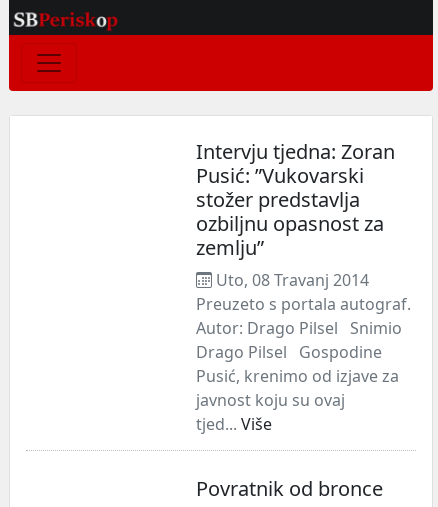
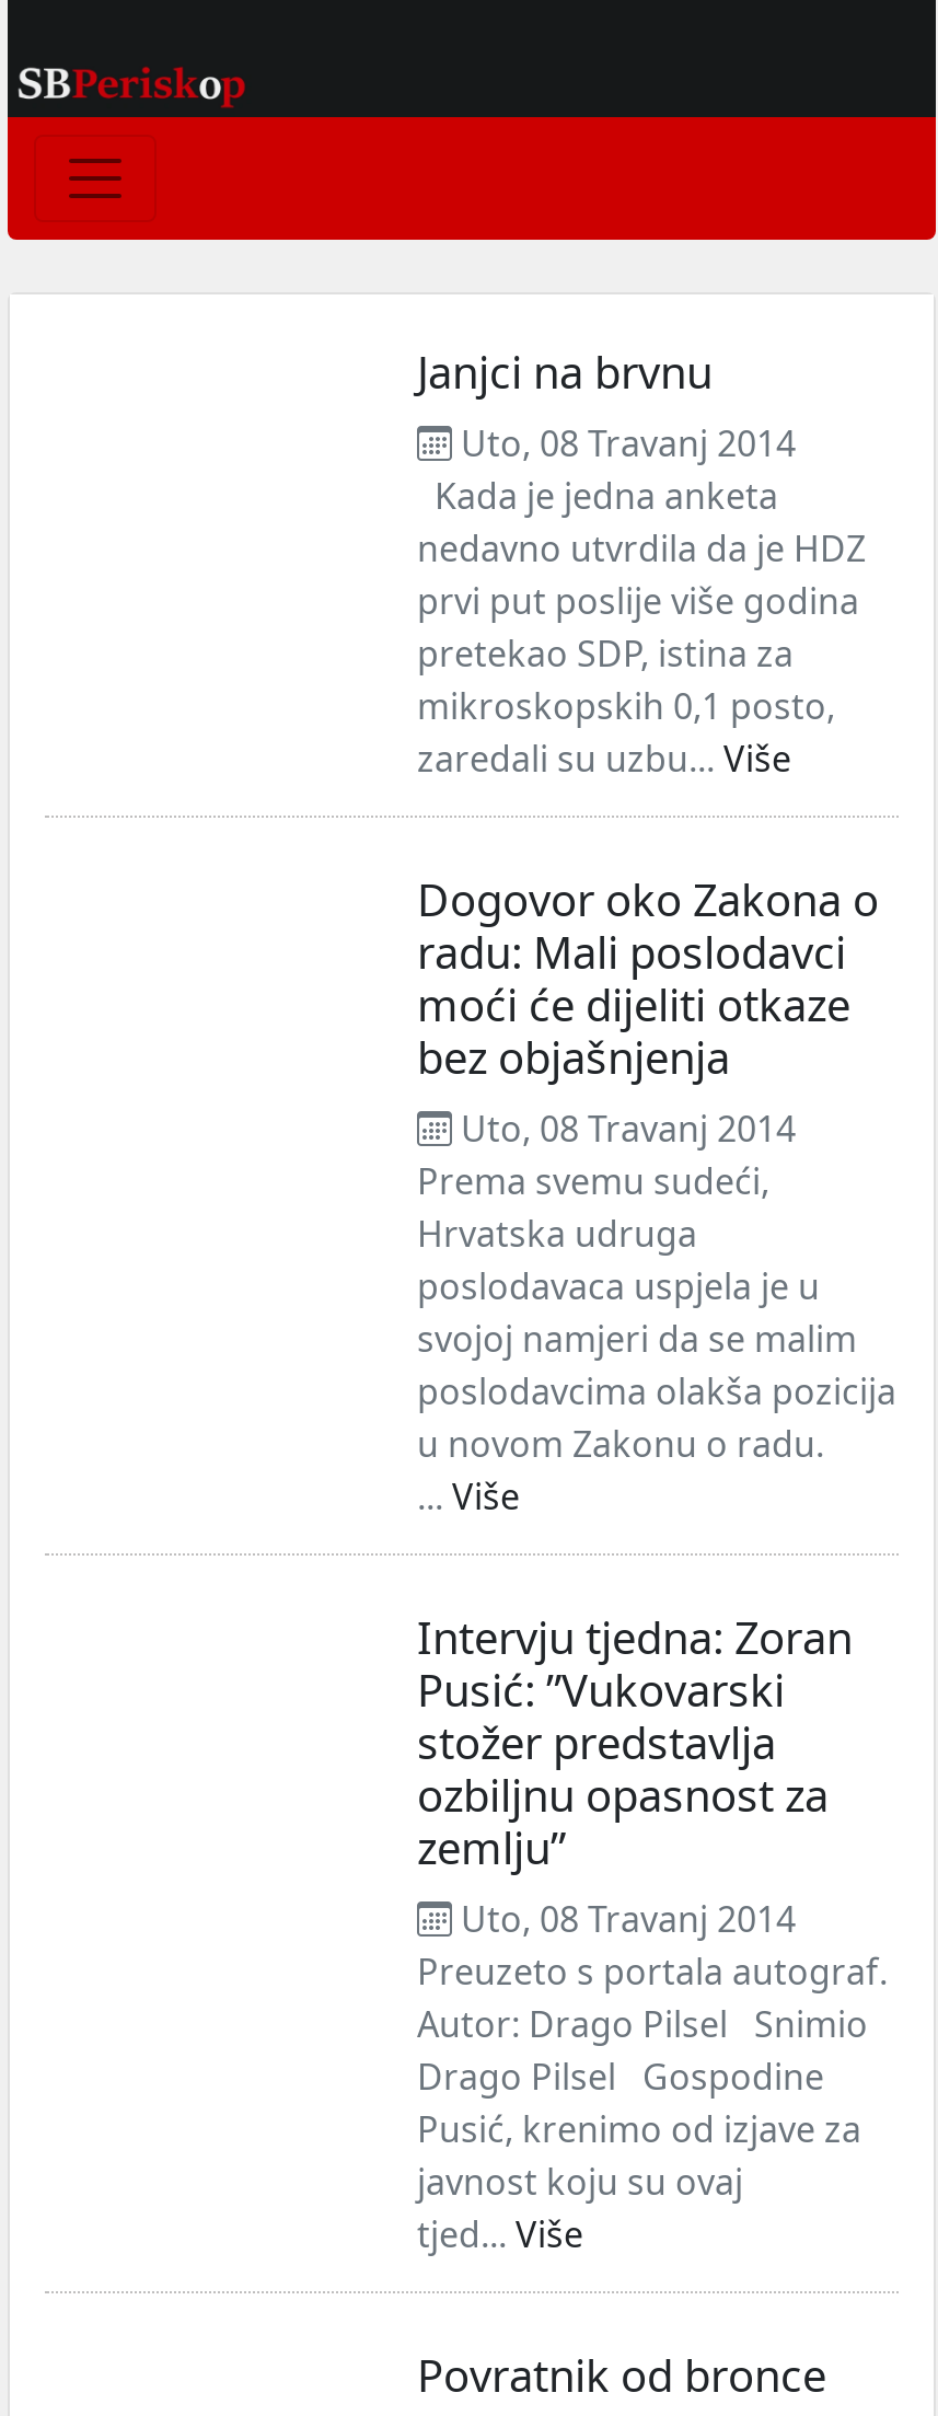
+ Janjci na brvnu
+ Uto, 08 Travanj 2014
+ Kada je jedna anketa
+ nedavno utvrdila da je HDZ
+ prvi put poslije više godina
+ pretekao SDP, istina za
+ mikroskopskih 0,1 posto,
+ zaredali su uzbu... Više
+ Dogovor oko Zakona o
+ radu: Mali poslodavci
+ moći će dijeliti otkaze
+ bez objašnjenja
+ Uto, 08 Travanj 2014
+ Prema svemu sudeći,
+ Hrvatska udruga
+ poslodavaca uspjela je u
+ svojoj namjeri da se malim
+ poslodavcima olakša pozicija
+ u novom Zakonu o radu.
+ ... Više
